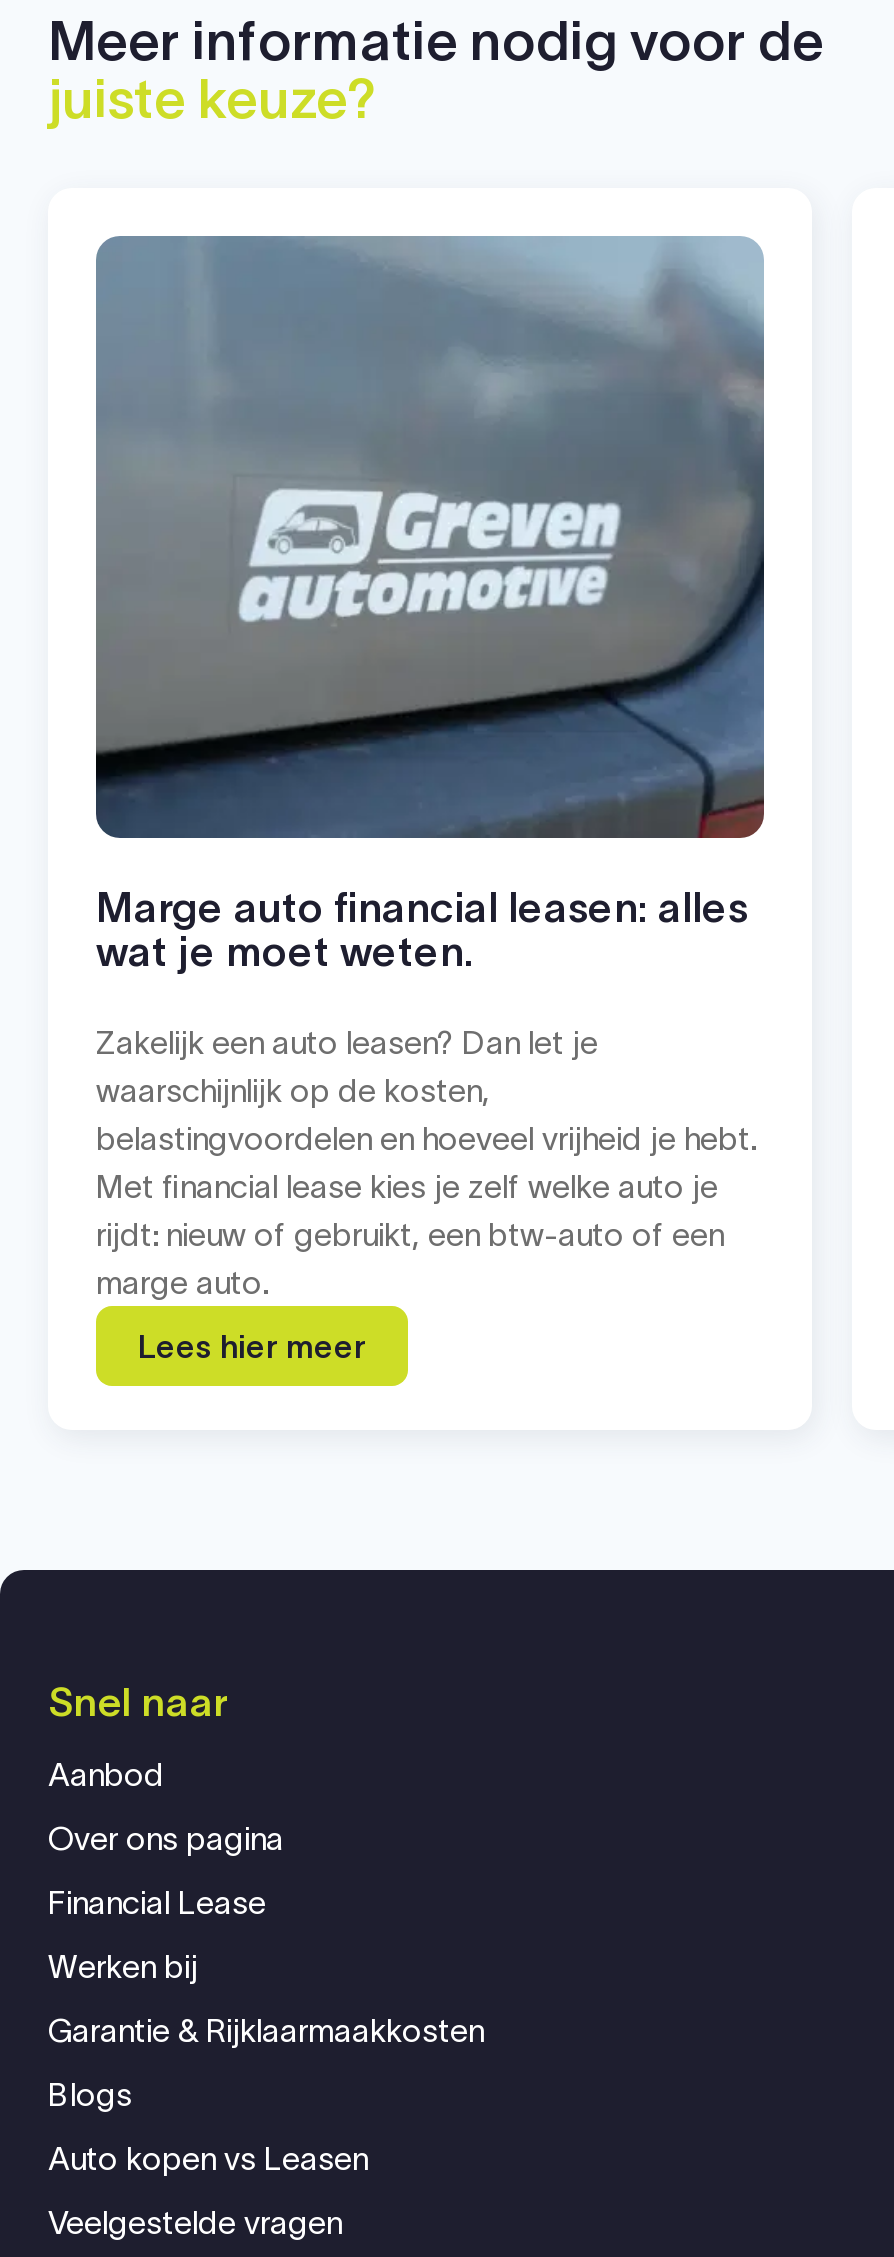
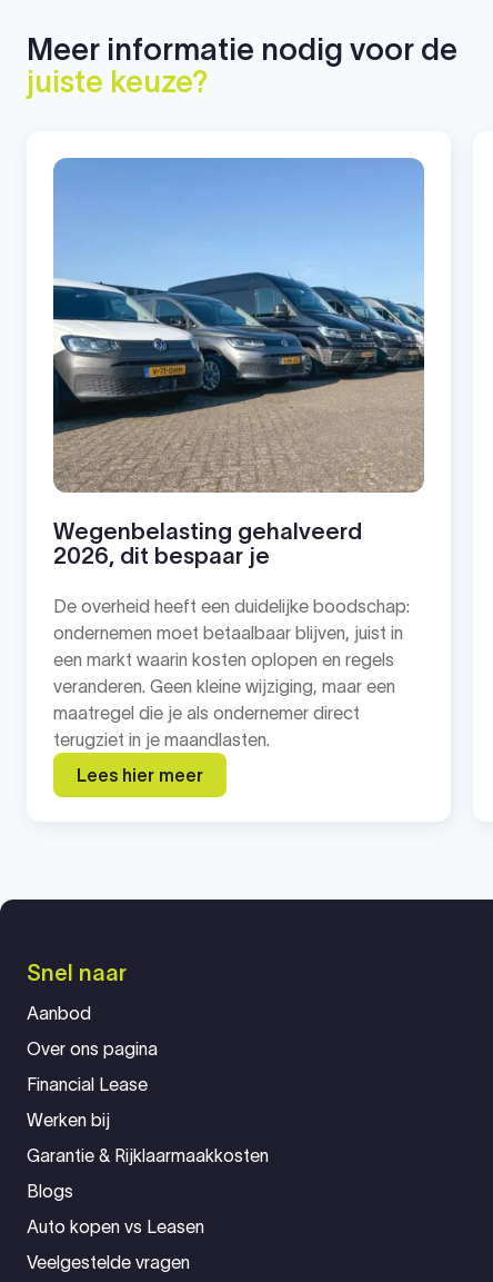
- [image]
- Marge auto financial leasen: alles
- wat je moet weten.
+ [image]
+ Wegenbelasting gehalveerd
+ 2026, dit bespaar je

- Zakelijk een auto leasen? Dan let je
- waarschijnlijk op de kosten,
- belastingvoordelen en hoeveel vrijheid je hebt.
- Met financial lease kies je zelf welke auto je
- rijdt: nieuw of gebruikt, een btw-auto of een
- marge auto.
+ De overheid heeft een duidelijke boodschap:
+ ondernemen moet betaalbaar blijven, juist in
+ een markt waarin kosten oplopen en regels
+ veranderen. Geen kleine wijziging, maar een
+ maatregel die je als ondernemer direct
+ terugziet in je maandlasten.
